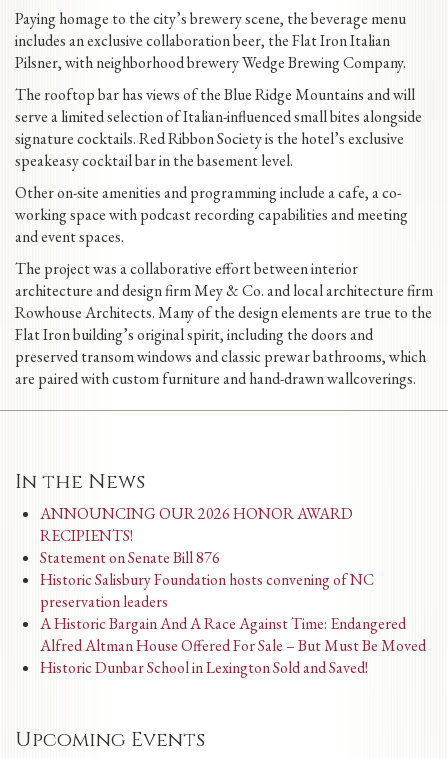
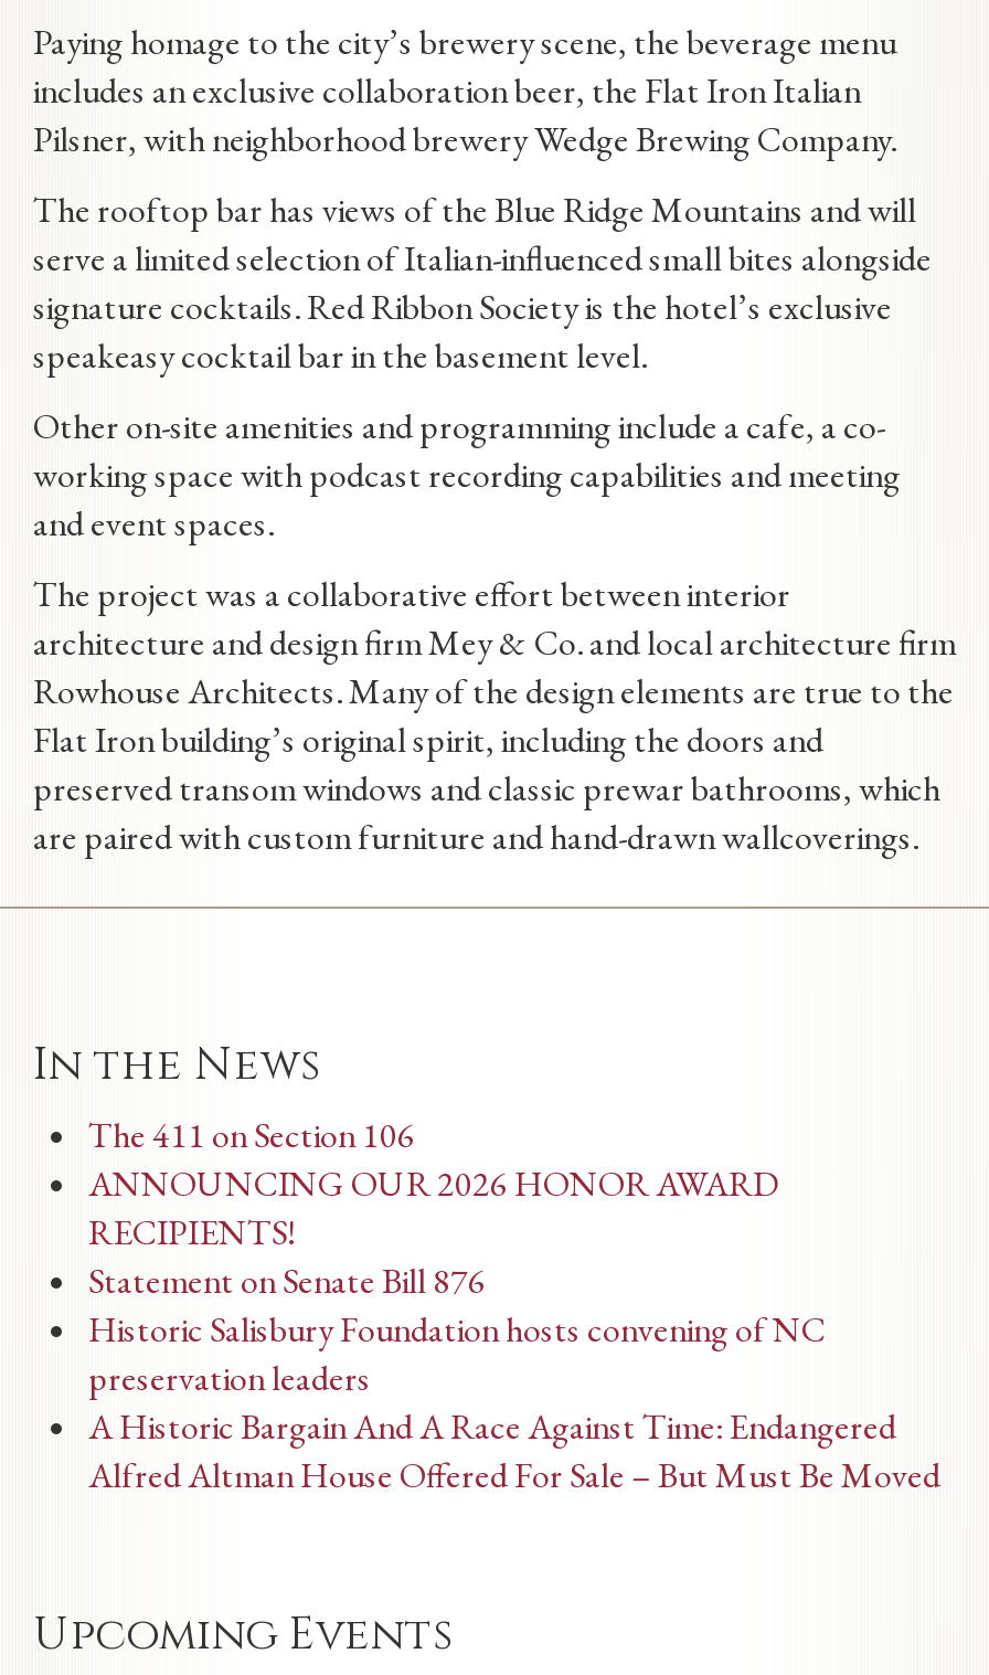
+ The 411 on Section 106

moved down: ANNOUNCING OUR 2026 HONOR AWARD | RECIPIENTS! | Statement on Senate Bill 876 | Historic Salisbury Foundation hosts convening of NC | preservation leaders | A Historic Bargain And A Race Against Time: Endangered | Alfred Altman House Offered For Sale – But Must Be Moved

- Historic Dunbar School in Lexington Sold and Saved!
